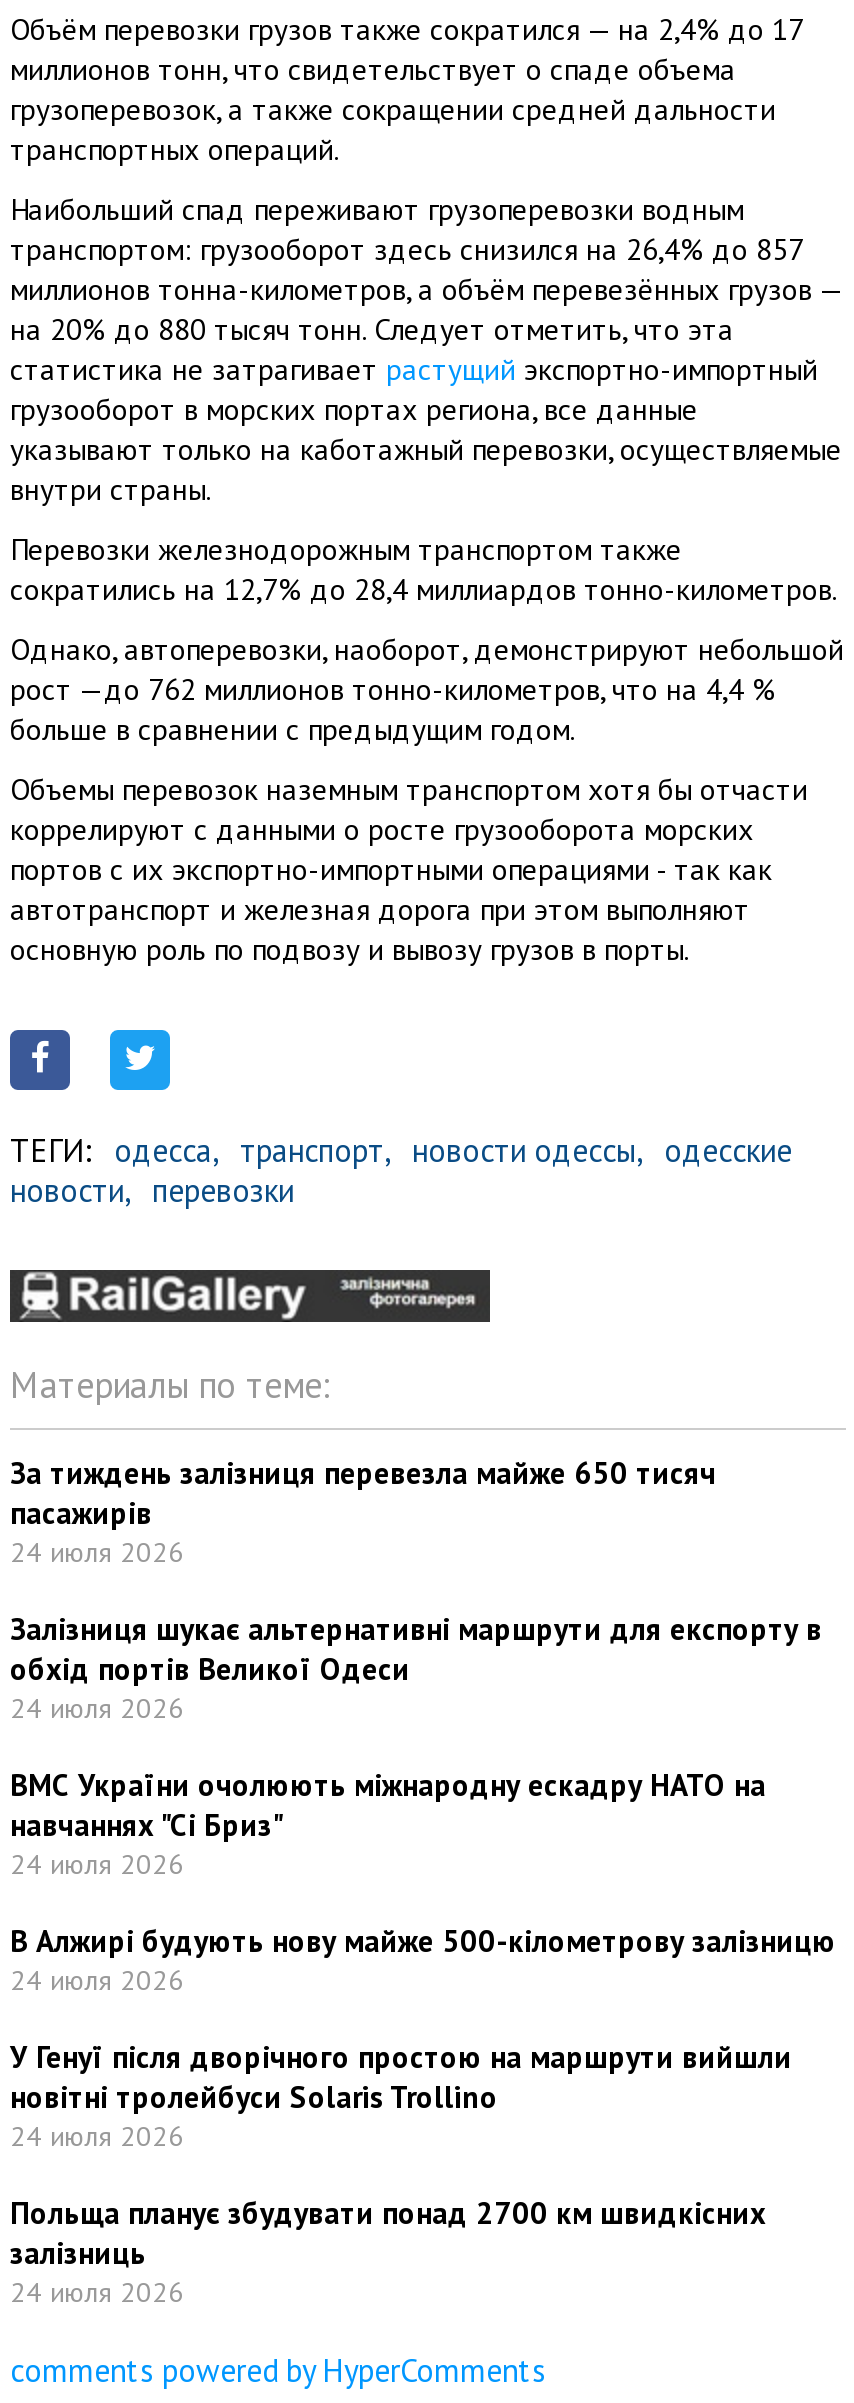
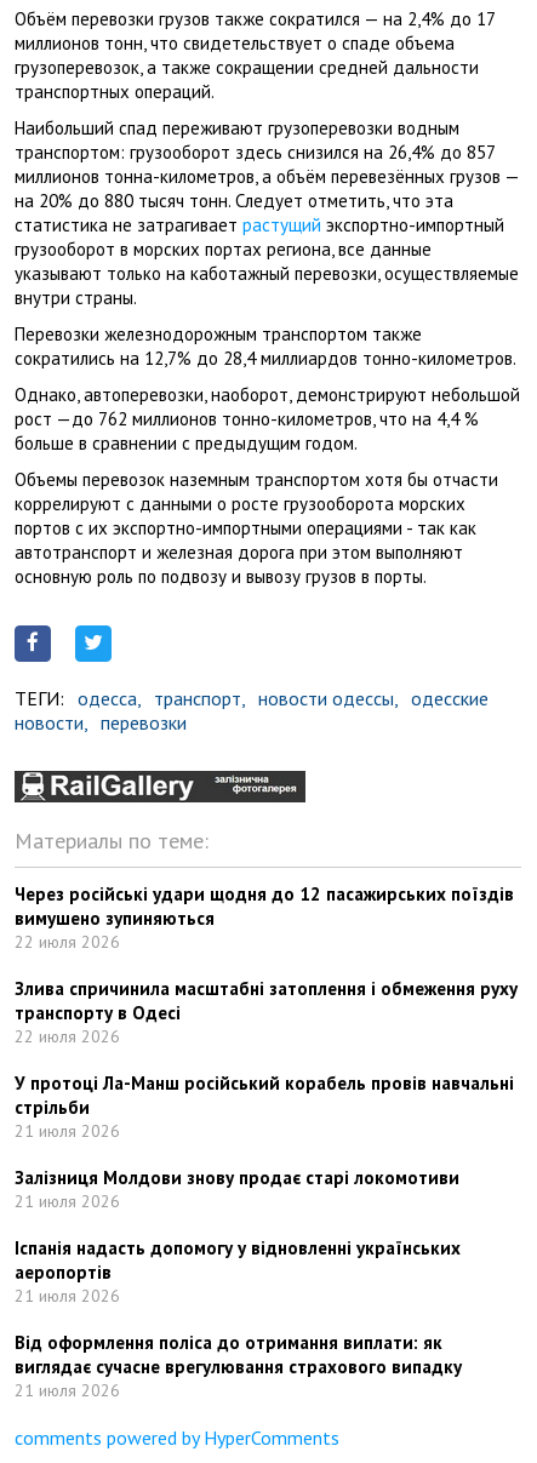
- За тиждень залізниця перевезла майже 650 тисяч
- пасажирів
- 24 июля 2026
+ Через російські удари щодня до 12 пасажирських поїздів
+ вимушено зупиняються
+ 22 июля 2026

- Залізниця шукає альтернативні маршрути для експорту в
- обхід портів Великої Одеси
- 24 июля 2026
+ Злива спричинила масштабні затоплення і обмеження руху
+ транспорту в Одесі
+ 22 июля 2026

- ВМС України очолюють міжнародну ескадру НАТО на
- навчаннях "Сі Бриз"
- 24 июля 2026
+ У протоці Ла-Манш російський корабель провів навчальні
+ стрільби
+ 21 июля 2026

- В Алжирі будують нову майже 500-кілометрову залізницю
- 24 июля 2026
+ Залізниця Молдови знову продає старі локомотиви
+ 21 июля 2026

- У Генуї після дворічного простою на маршрути вийшли
- новітні тролейбуси Solaris Trollino
- 24 июля 2026
+ Іспанія надасть допомогу у відновленні українських
+ аеропортів
+ 21 июля 2026

- Польща планує збудувати понад 2700 км швидкісних
- залізниць
- 24 июля 2026
+ Від оформлення поліса до отримання виплати: як
+ виглядає сучасне врегулювання страхового випадку
+ 21 июля 2026
